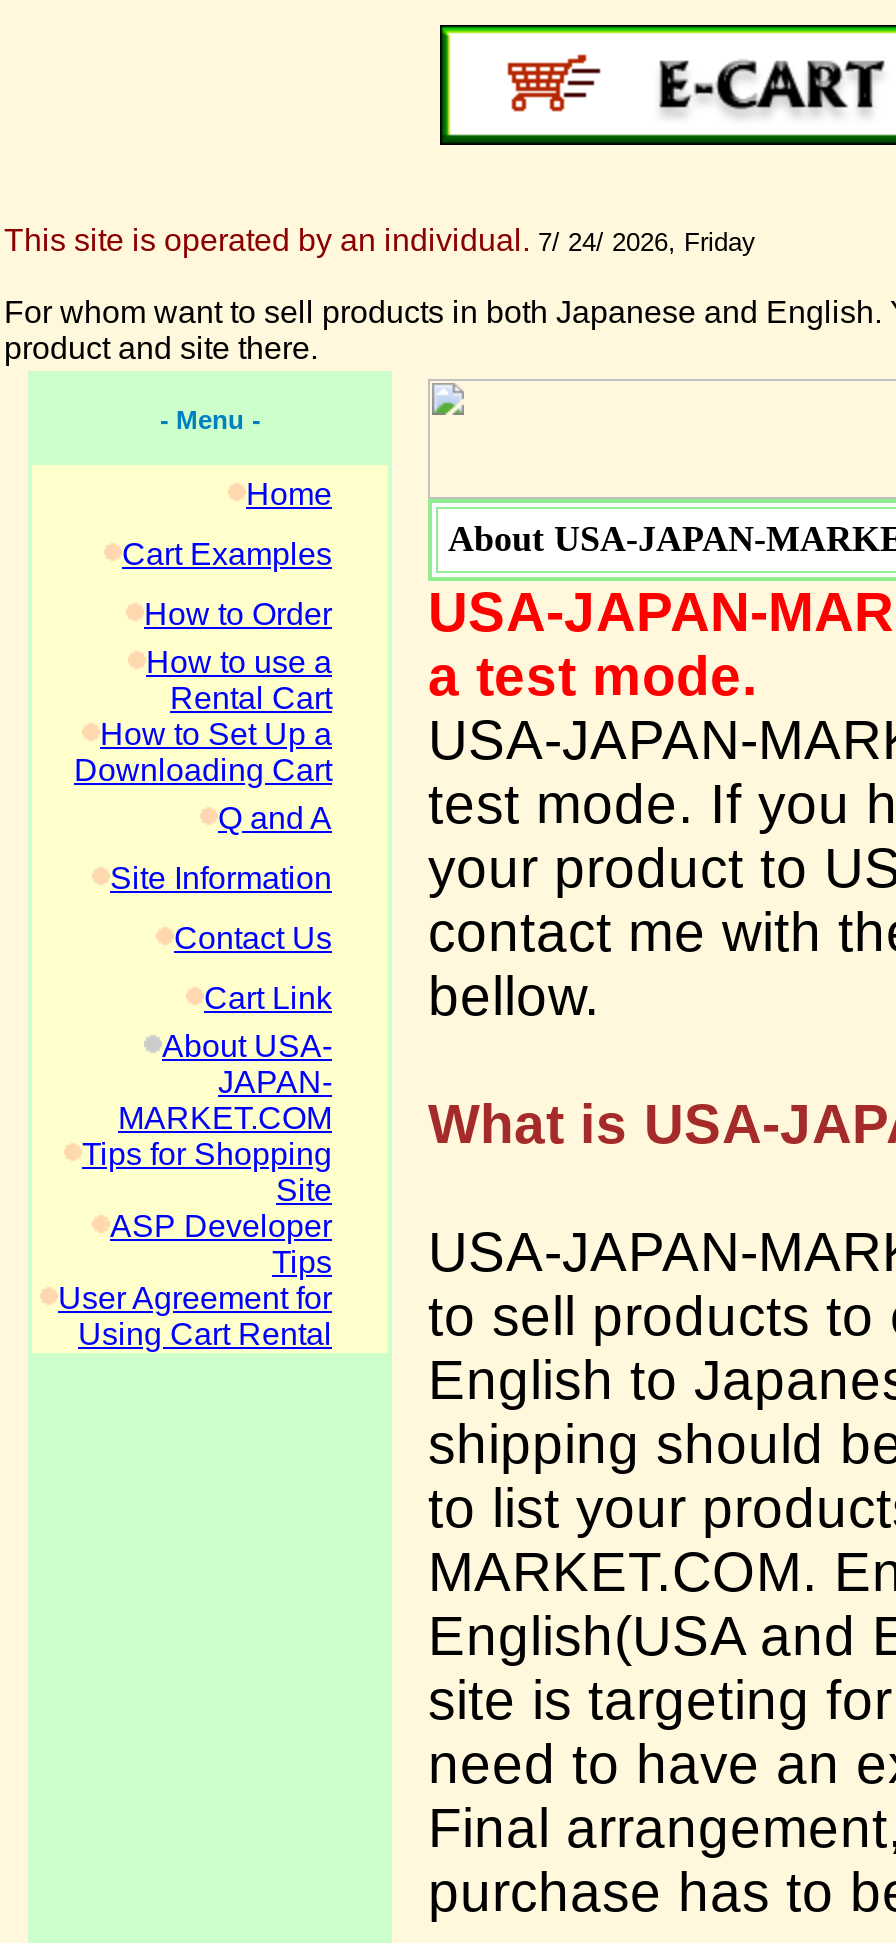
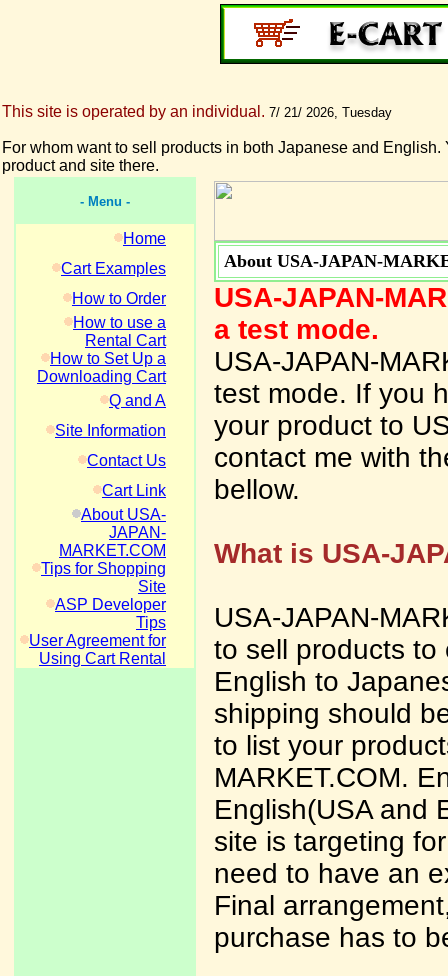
- This site is operated by an individual. 7/ 24/ 2026, Friday
+ This site is operated by an individual. 7/ 21/ 2026, Tuesday
